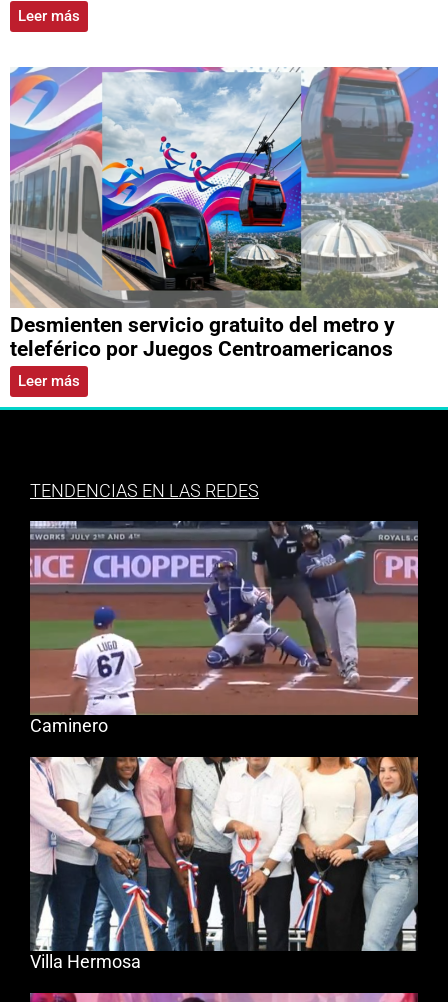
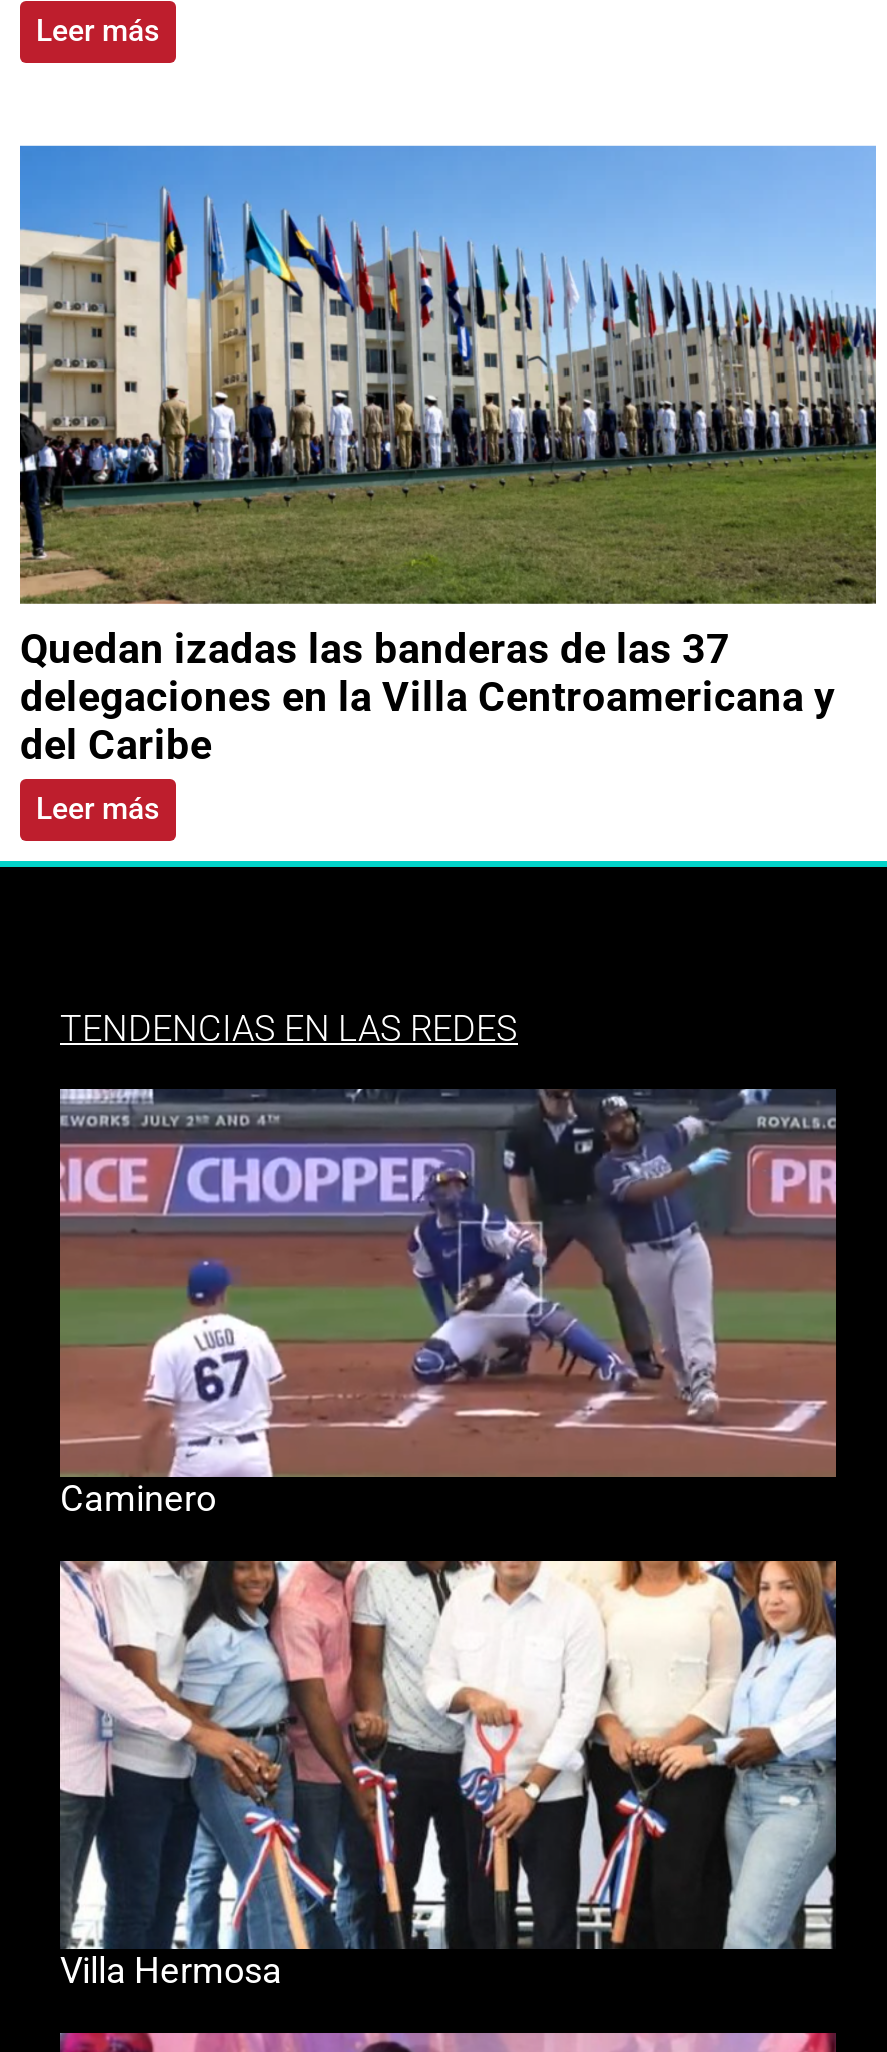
- [image]
- Desmienten servicio gratuito del metro y
- teleférico por Juegos Centroamericanos
+ [image]
+ Quedan izadas las banderas de las 37
+ delegaciones en la Villa Centroamericana y
+ del Caribe
